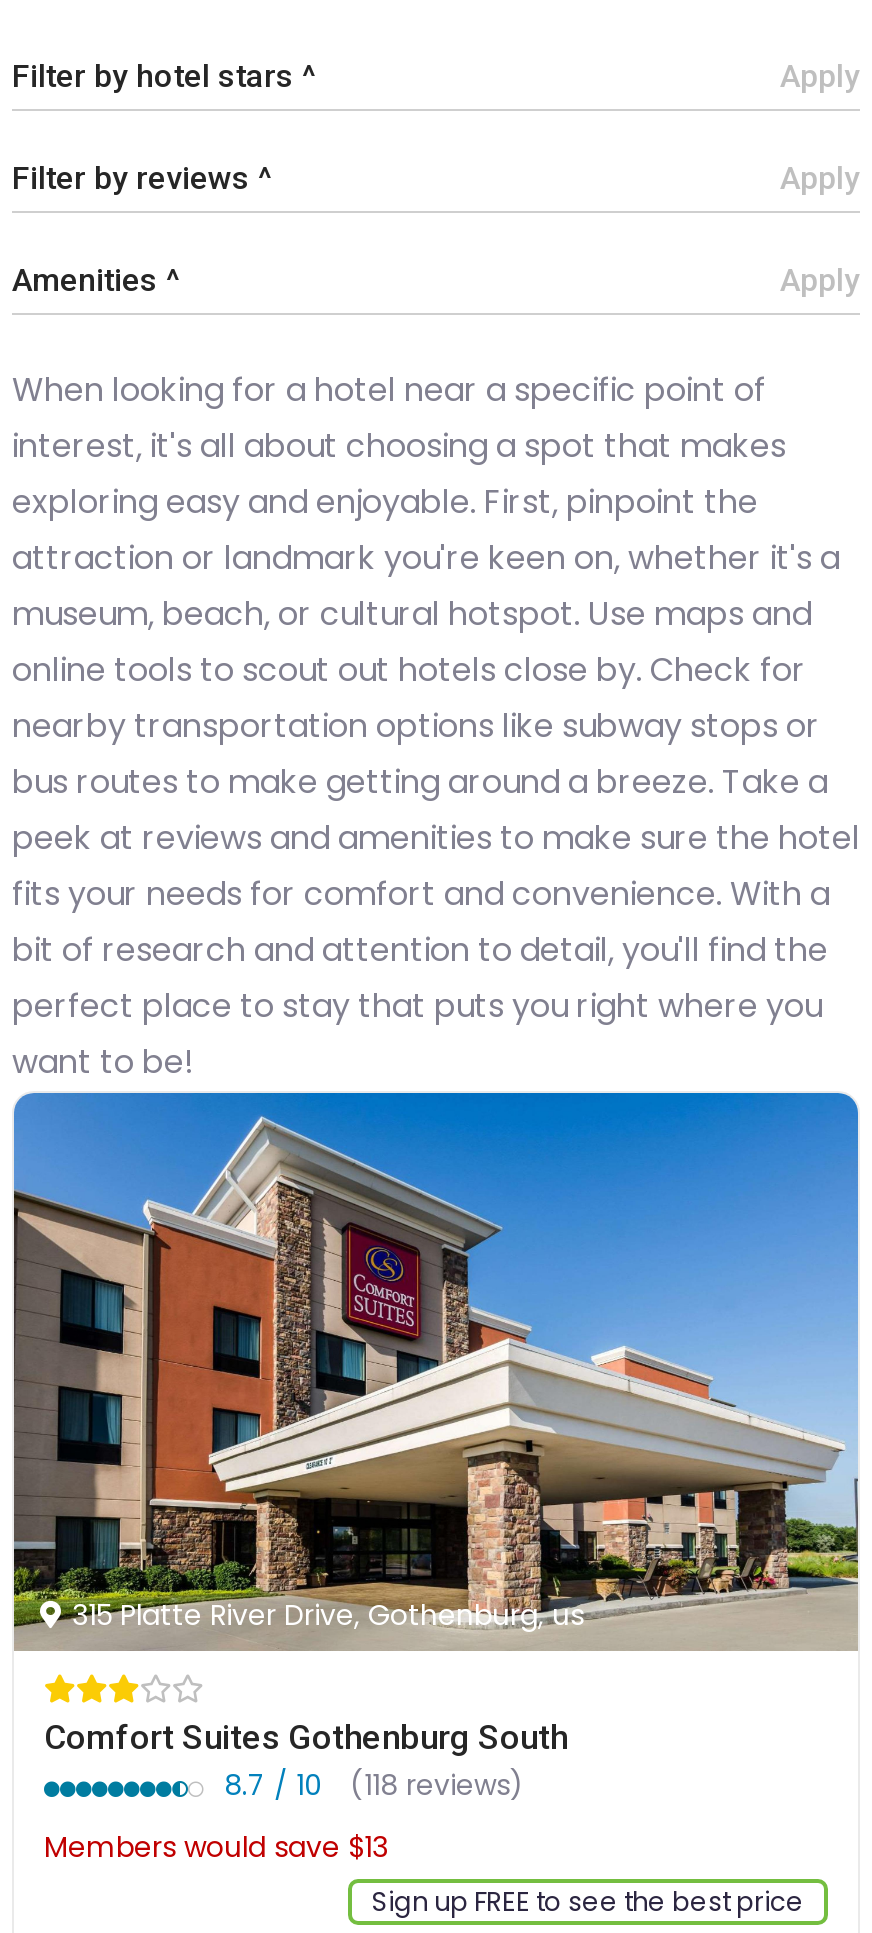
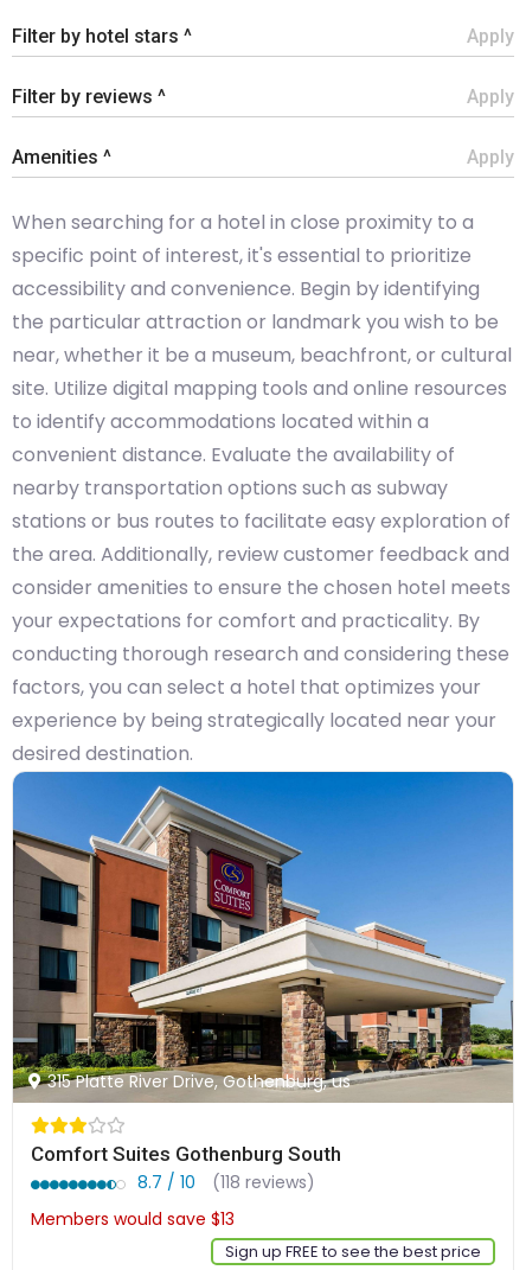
- When looking for a hotel near a specific point of
- interest, it's all about choosing a spot that makes
- exploring easy and enjoyable. First, pinpoint the
- attraction or landmark you're keen on, whether it's a
- museum, beach, or cultural hotspot. Use maps and
- online tools to scout out hotels close by. Check for
- nearby transportation options like subway stops or
- bus routes to make getting around a breeze. Take a
- peek at reviews and amenities to make sure the hotel
- fits your needs for comfort and convenience. With a
- bit of research and attention to detail, you'll find the
- perfect place to stay that puts you right where you
- want to be!
+ When searching for a hotel in close proximity to a
+ specific point of interest, it's essential to prioritize
+ accessibility and convenience. Begin by identifying
+ the particular attraction or landmark you wish to be
+ near, whether it be a museum, beachfront, or cultural
+ site. Utilize digital mapping tools and online resources
+ to identify accommodations located within a
+ convenient distance. Evaluate the availability of
+ nearby transportation options such as subway
+ stations or bus routes to facilitate easy exploration of
+ the area. Additionally, review customer feedback and
+ consider amenities to ensure the chosen hotel meets
+ your expectations for comfort and practicality. By
+ conducting thorough research and considering these
+ factors, you can select a hotel that optimizes your
+ experience by being strategically located near your
+ desired destination.
